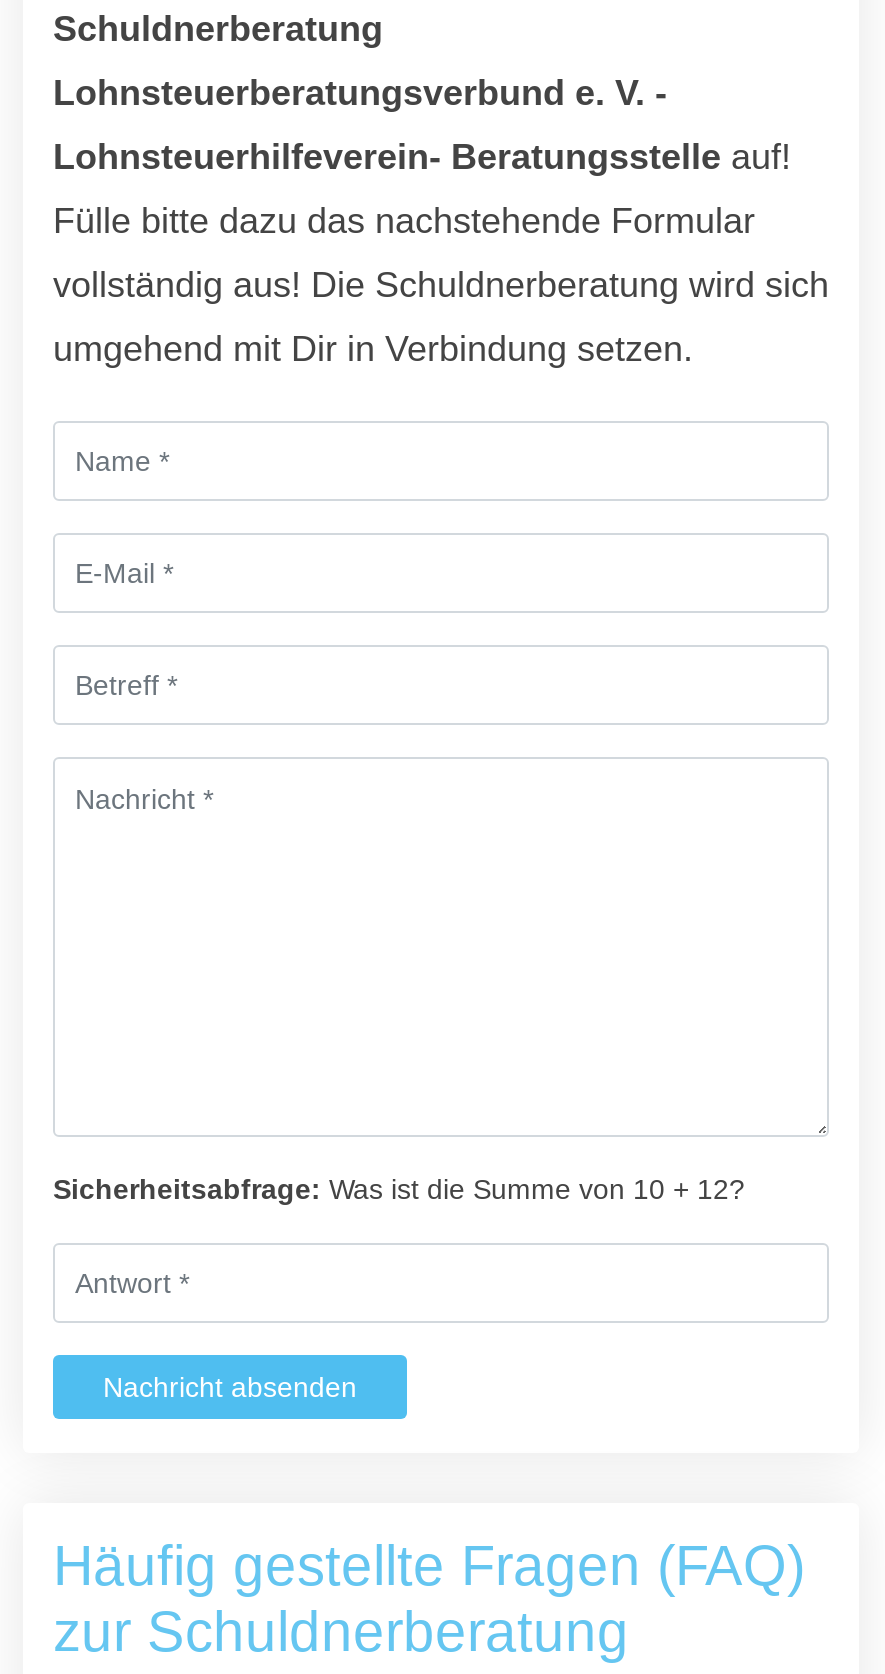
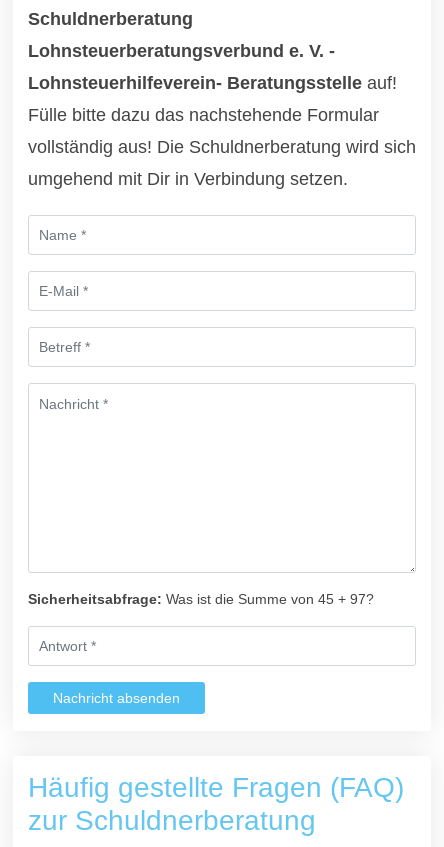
- Sicherheitsabfrage: Was ist die Summe von 10 + 12?
+ Sicherheitsabfrage: Was ist die Summe von 45 + 97?
